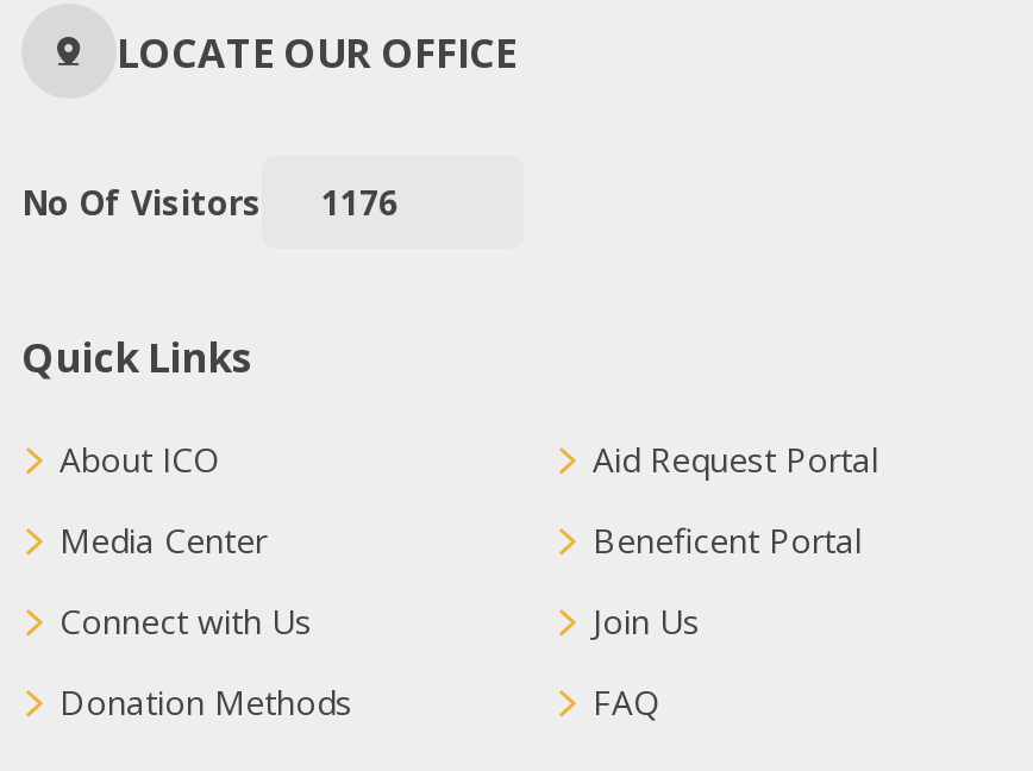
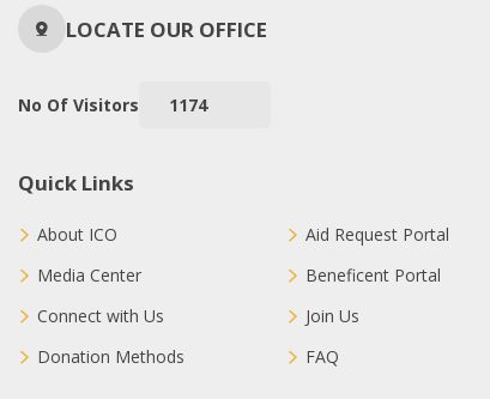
- No Of Visitors 1176
+ No Of Visitors 1174
